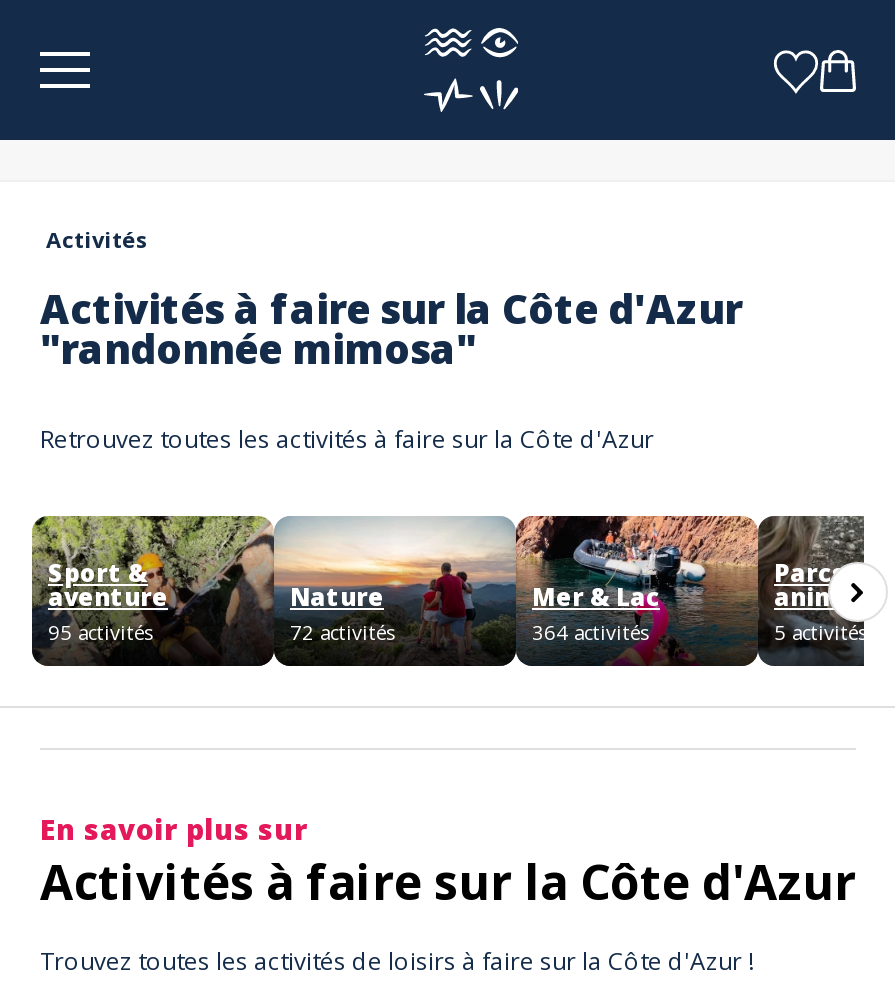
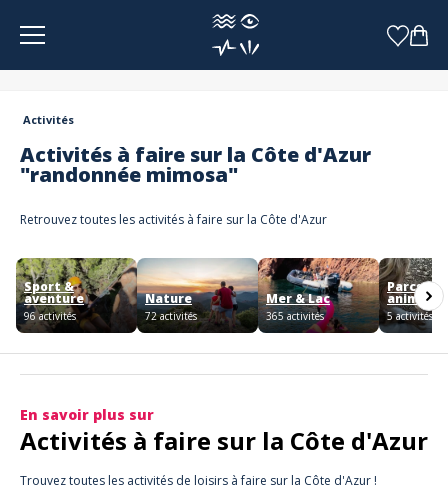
- 95 activités
+ 96 activités

- 364 activités
+ 365 activités
